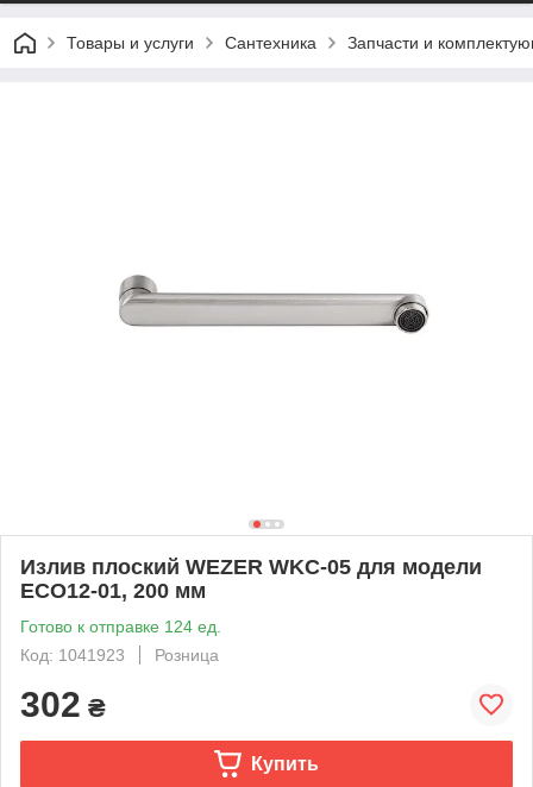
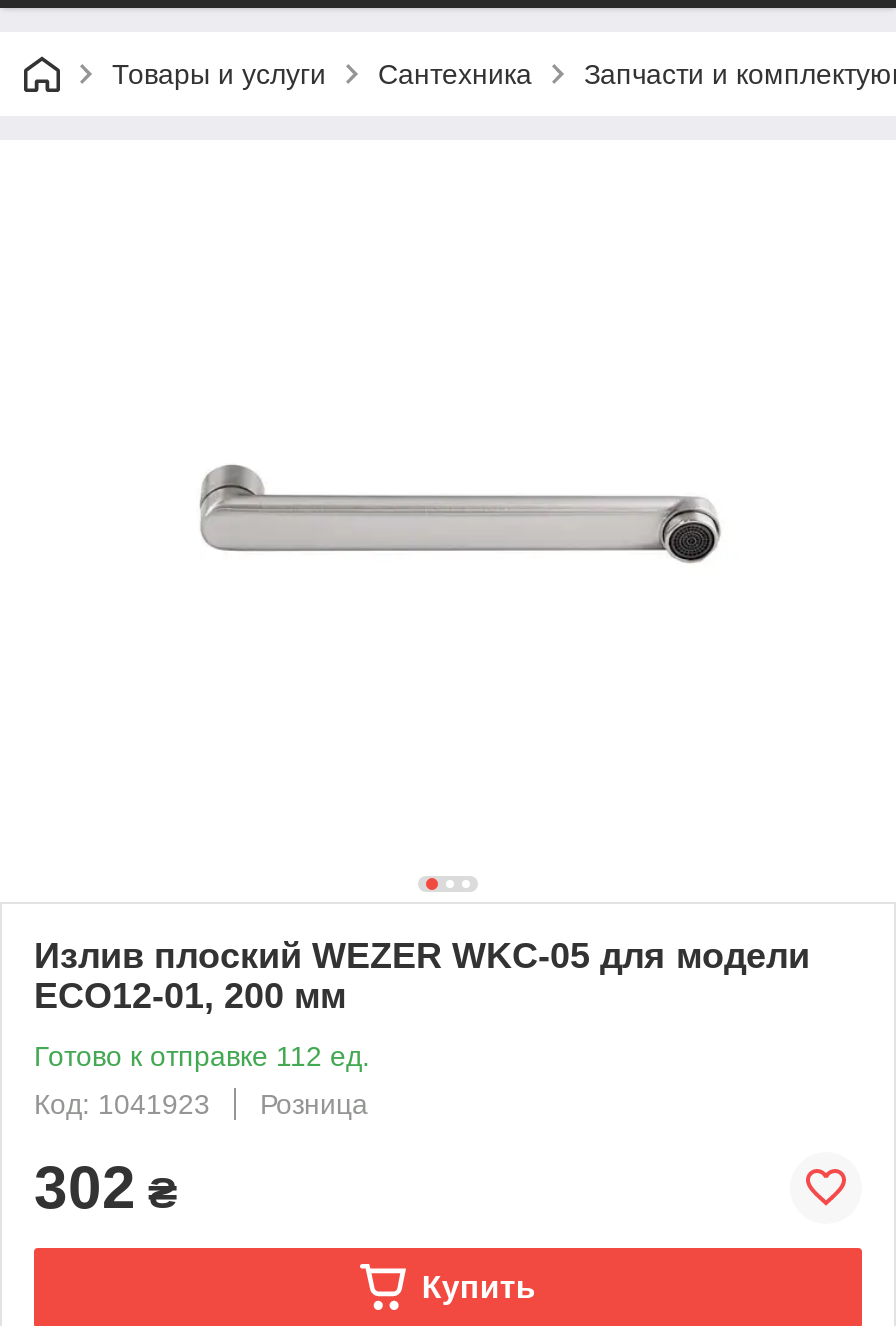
- Готово к отправке 124 ед.
+ Готово к отправке 112 ед.
